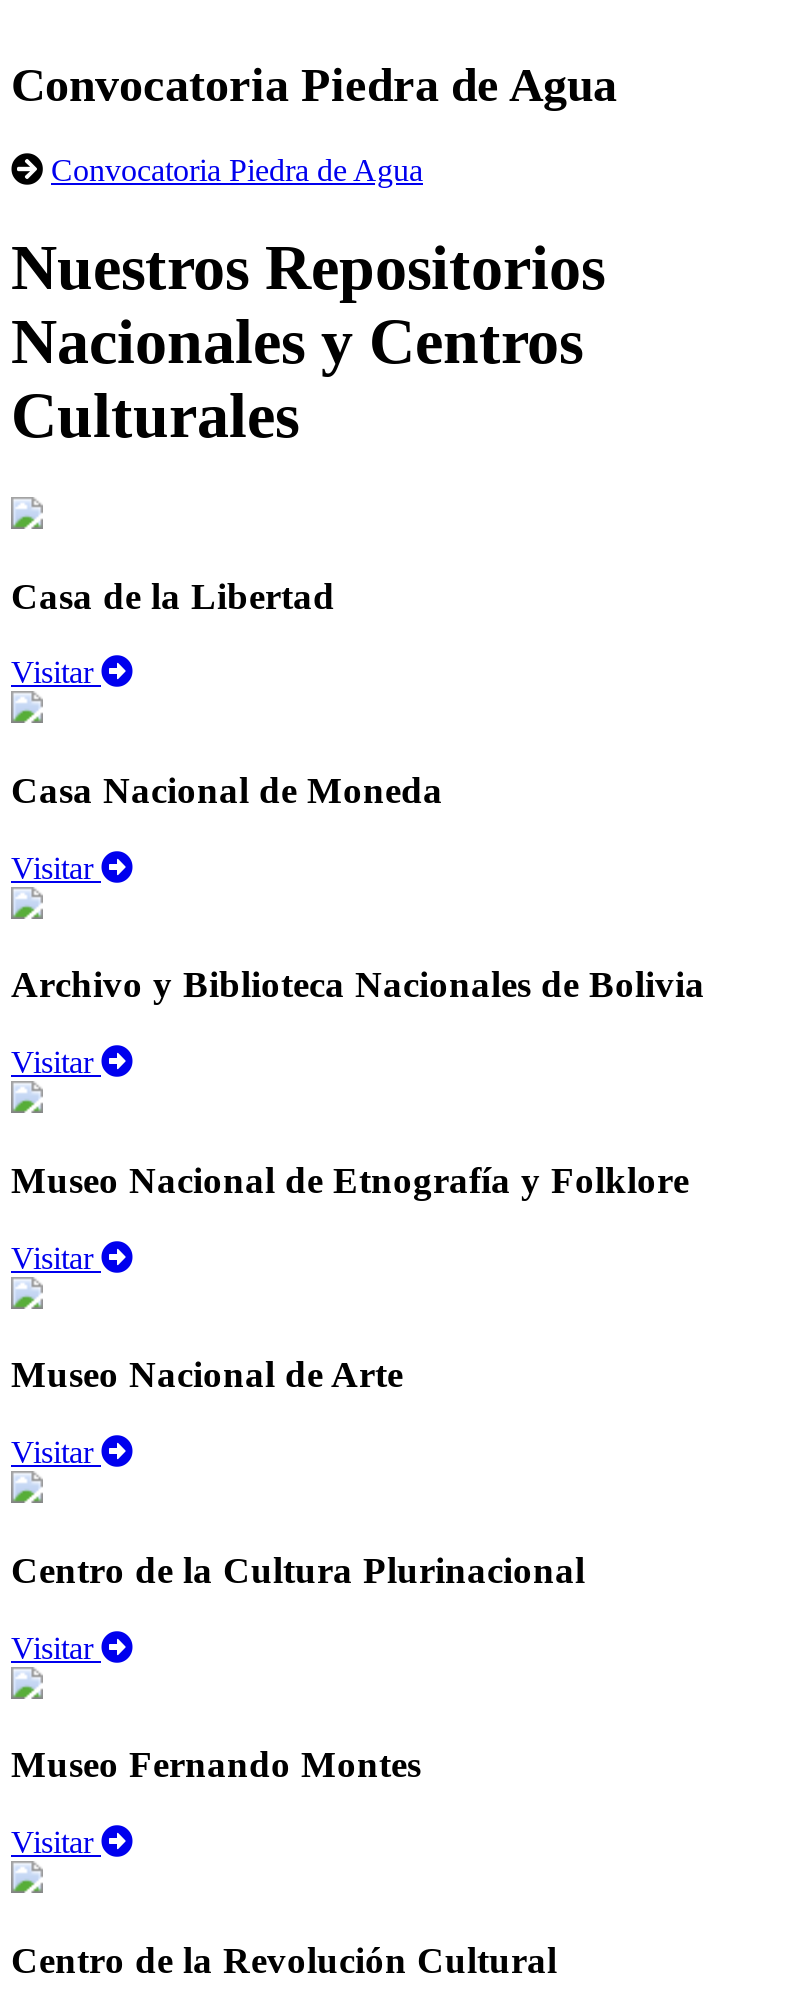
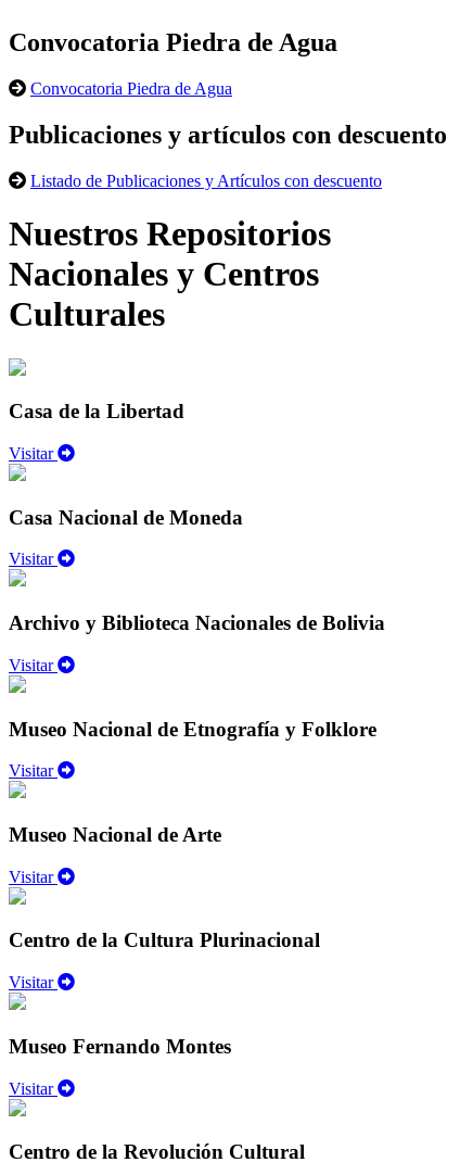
+ Publicaciones y artículos con descuento
+ Listado de Publicaciones y Artículos con descuento
